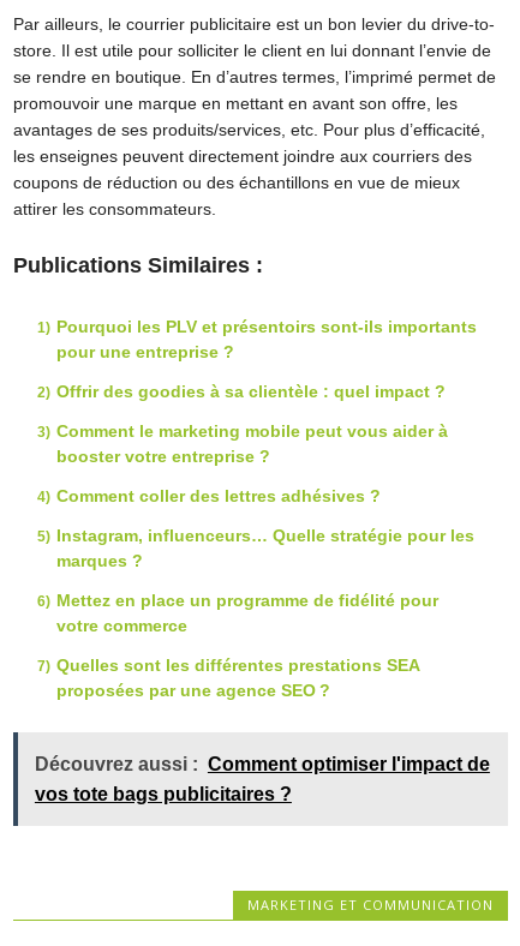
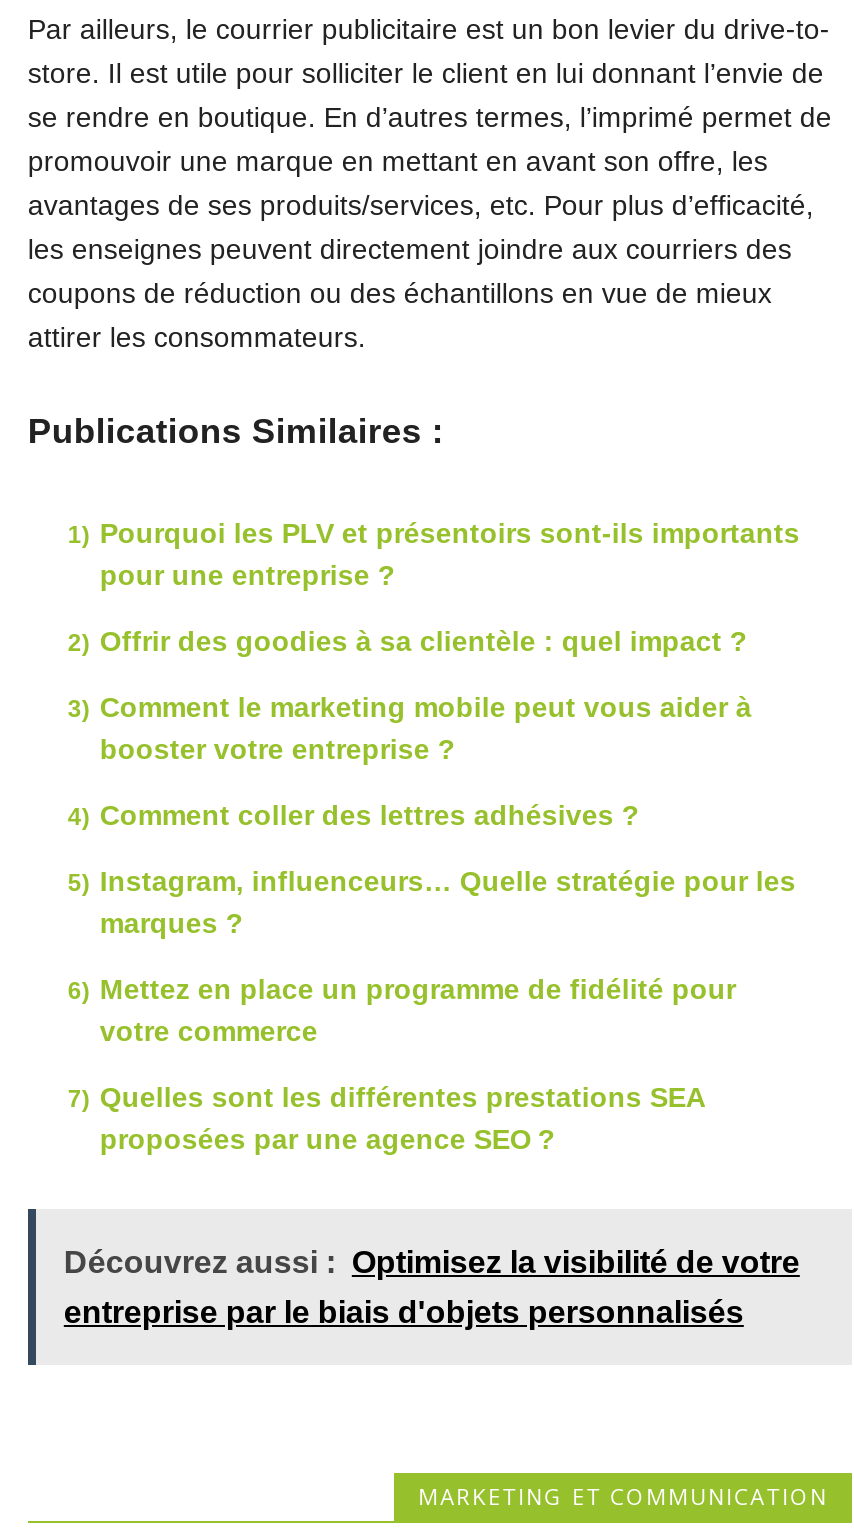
- Découvrez aussi : Comment optimiser l'impact de
+ Découvrez aussi : Optimisez la visibilité de votre

- vos tote bags publicitaires ?
+ entreprise par le biais d'objets personnalisés
